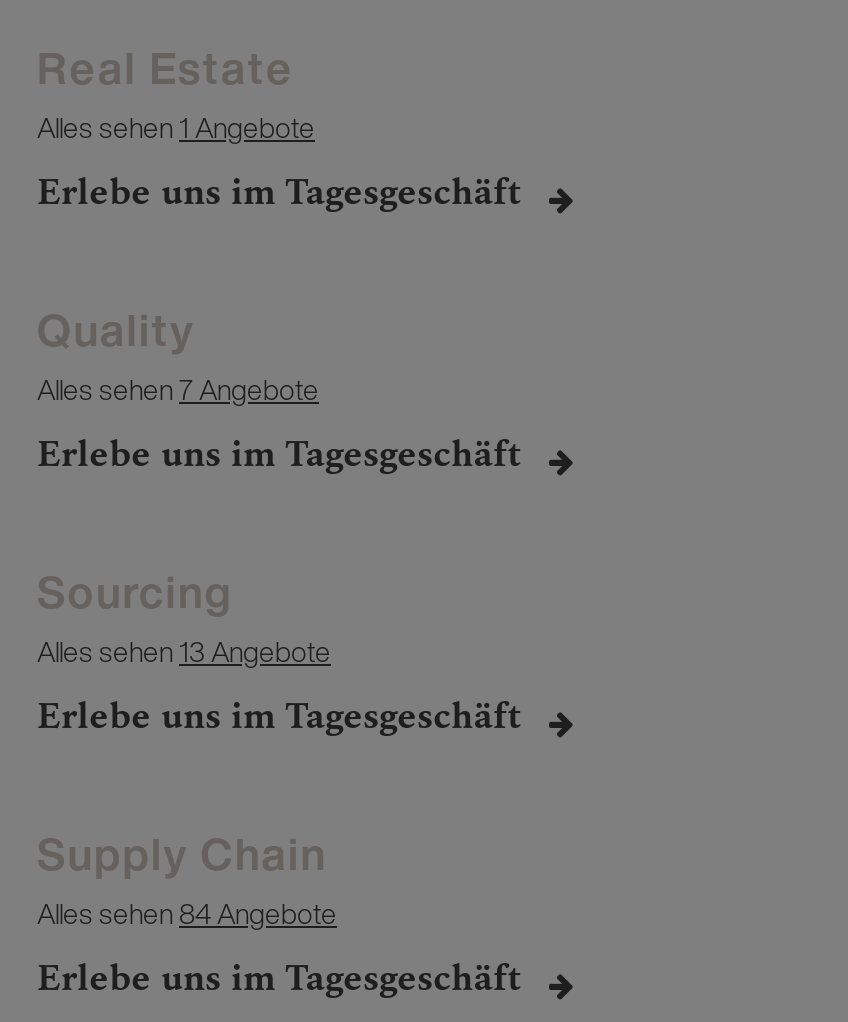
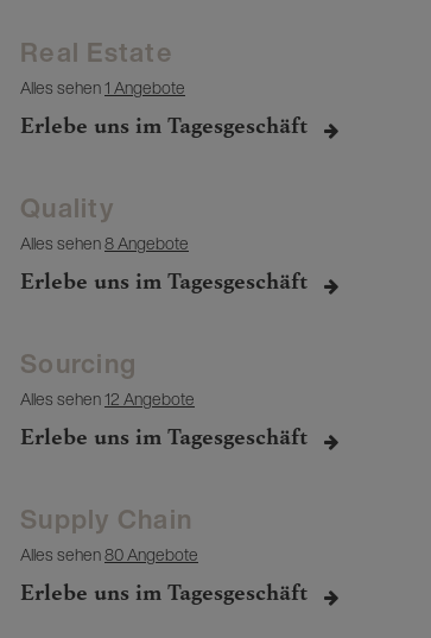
- Alles sehen7 Angebote
+ Alles sehen8 Angebote

- Alles sehen 13 Angebote
+ Alles sehen 12 Angebote

- Alles sehen 84 Angebote
+ Alles sehen 80 Angebote
